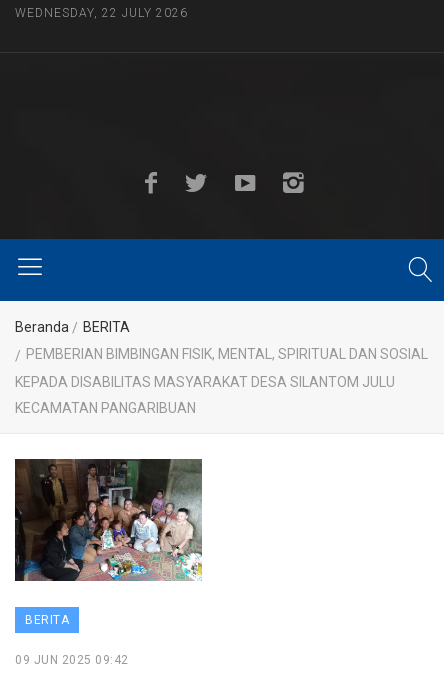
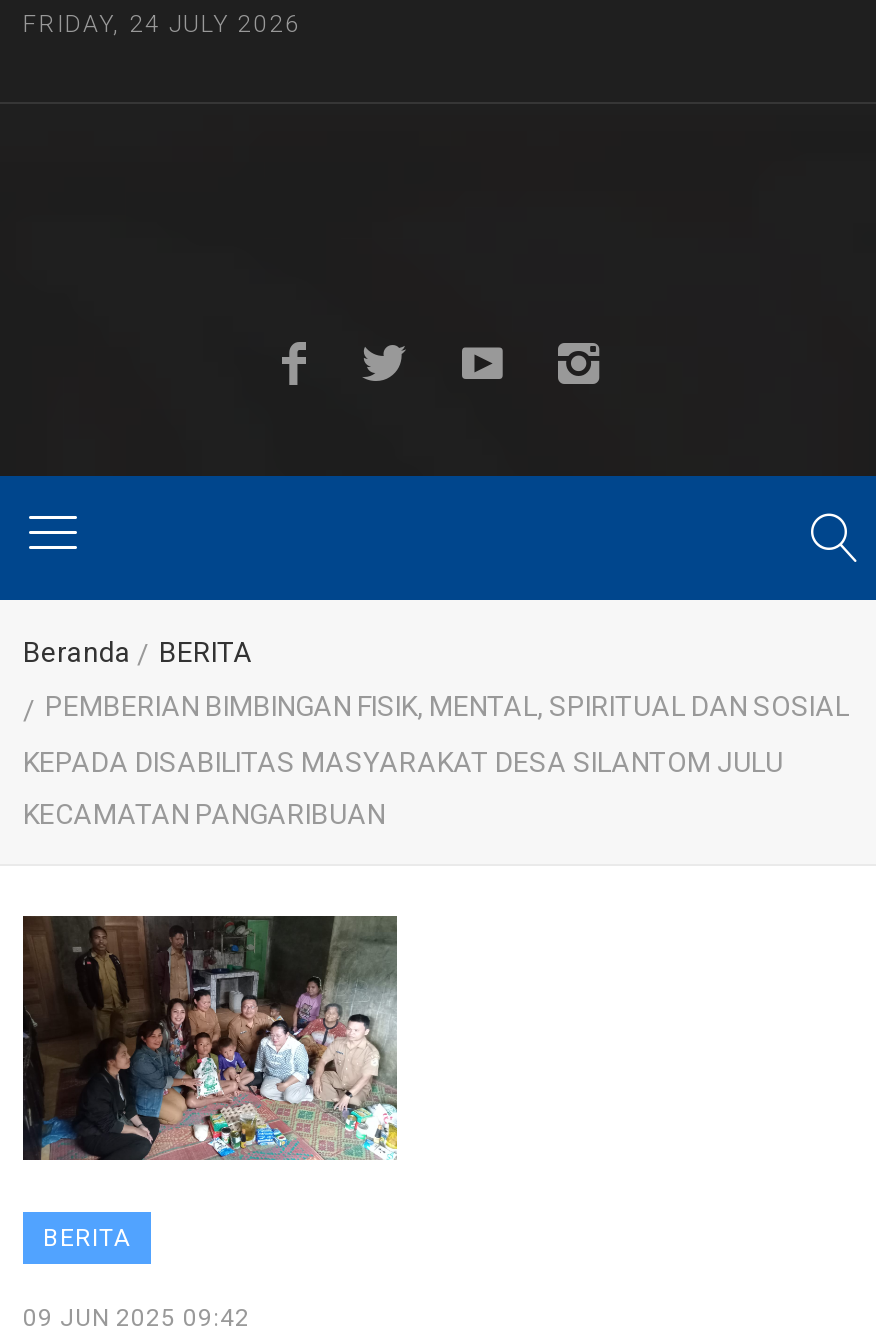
- WEDNESDAY, 22 JULY 2026
+ FRIDAY, 24 JULY 2026
